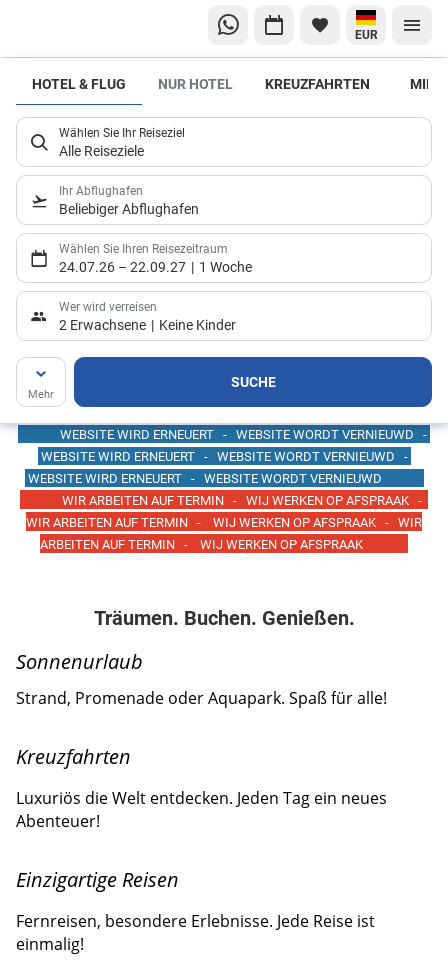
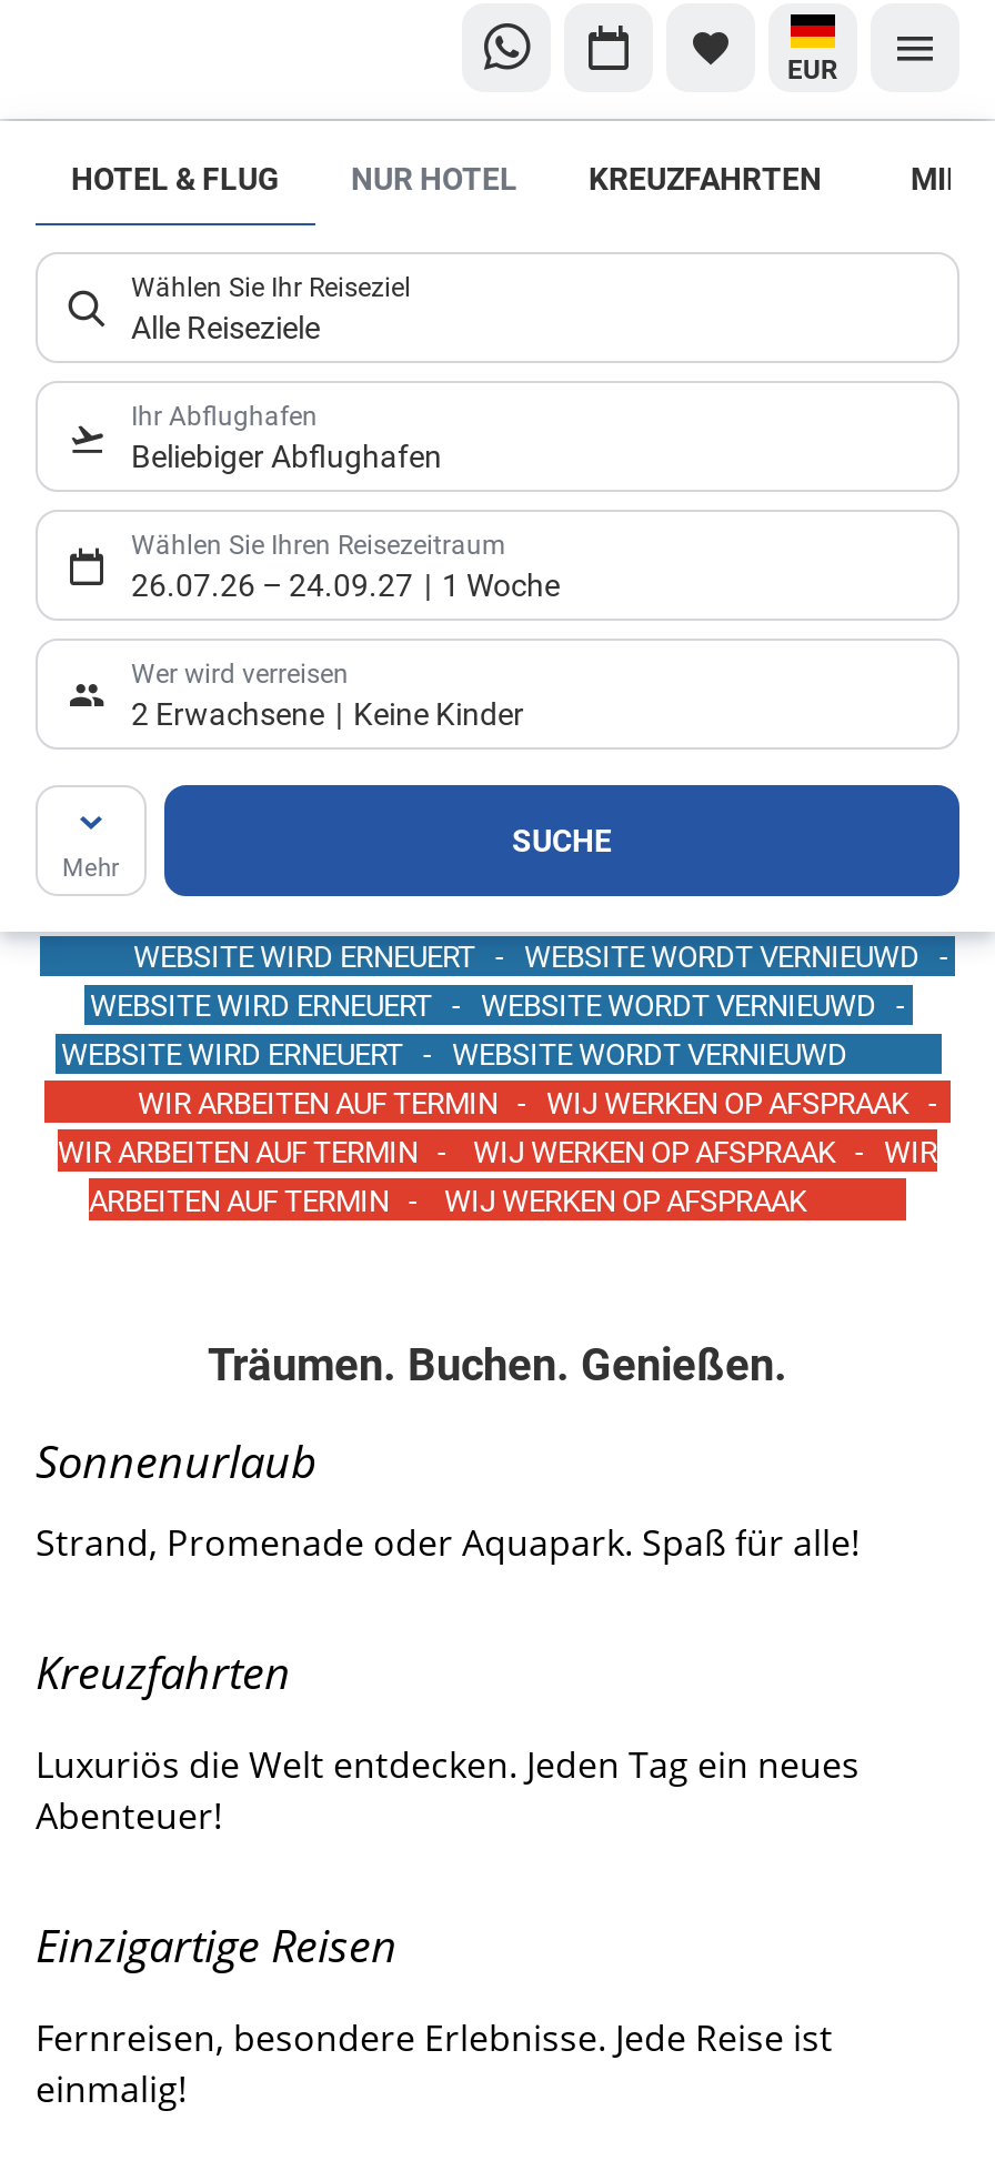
- 24.07.26 – 22.09.27 1 Woche
+ 26.07.26 – 24.09.27 1 Woche
